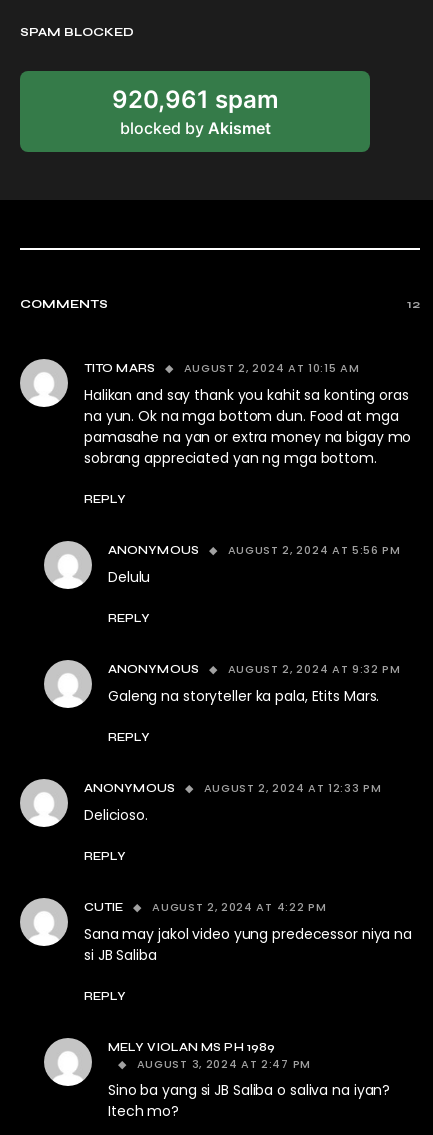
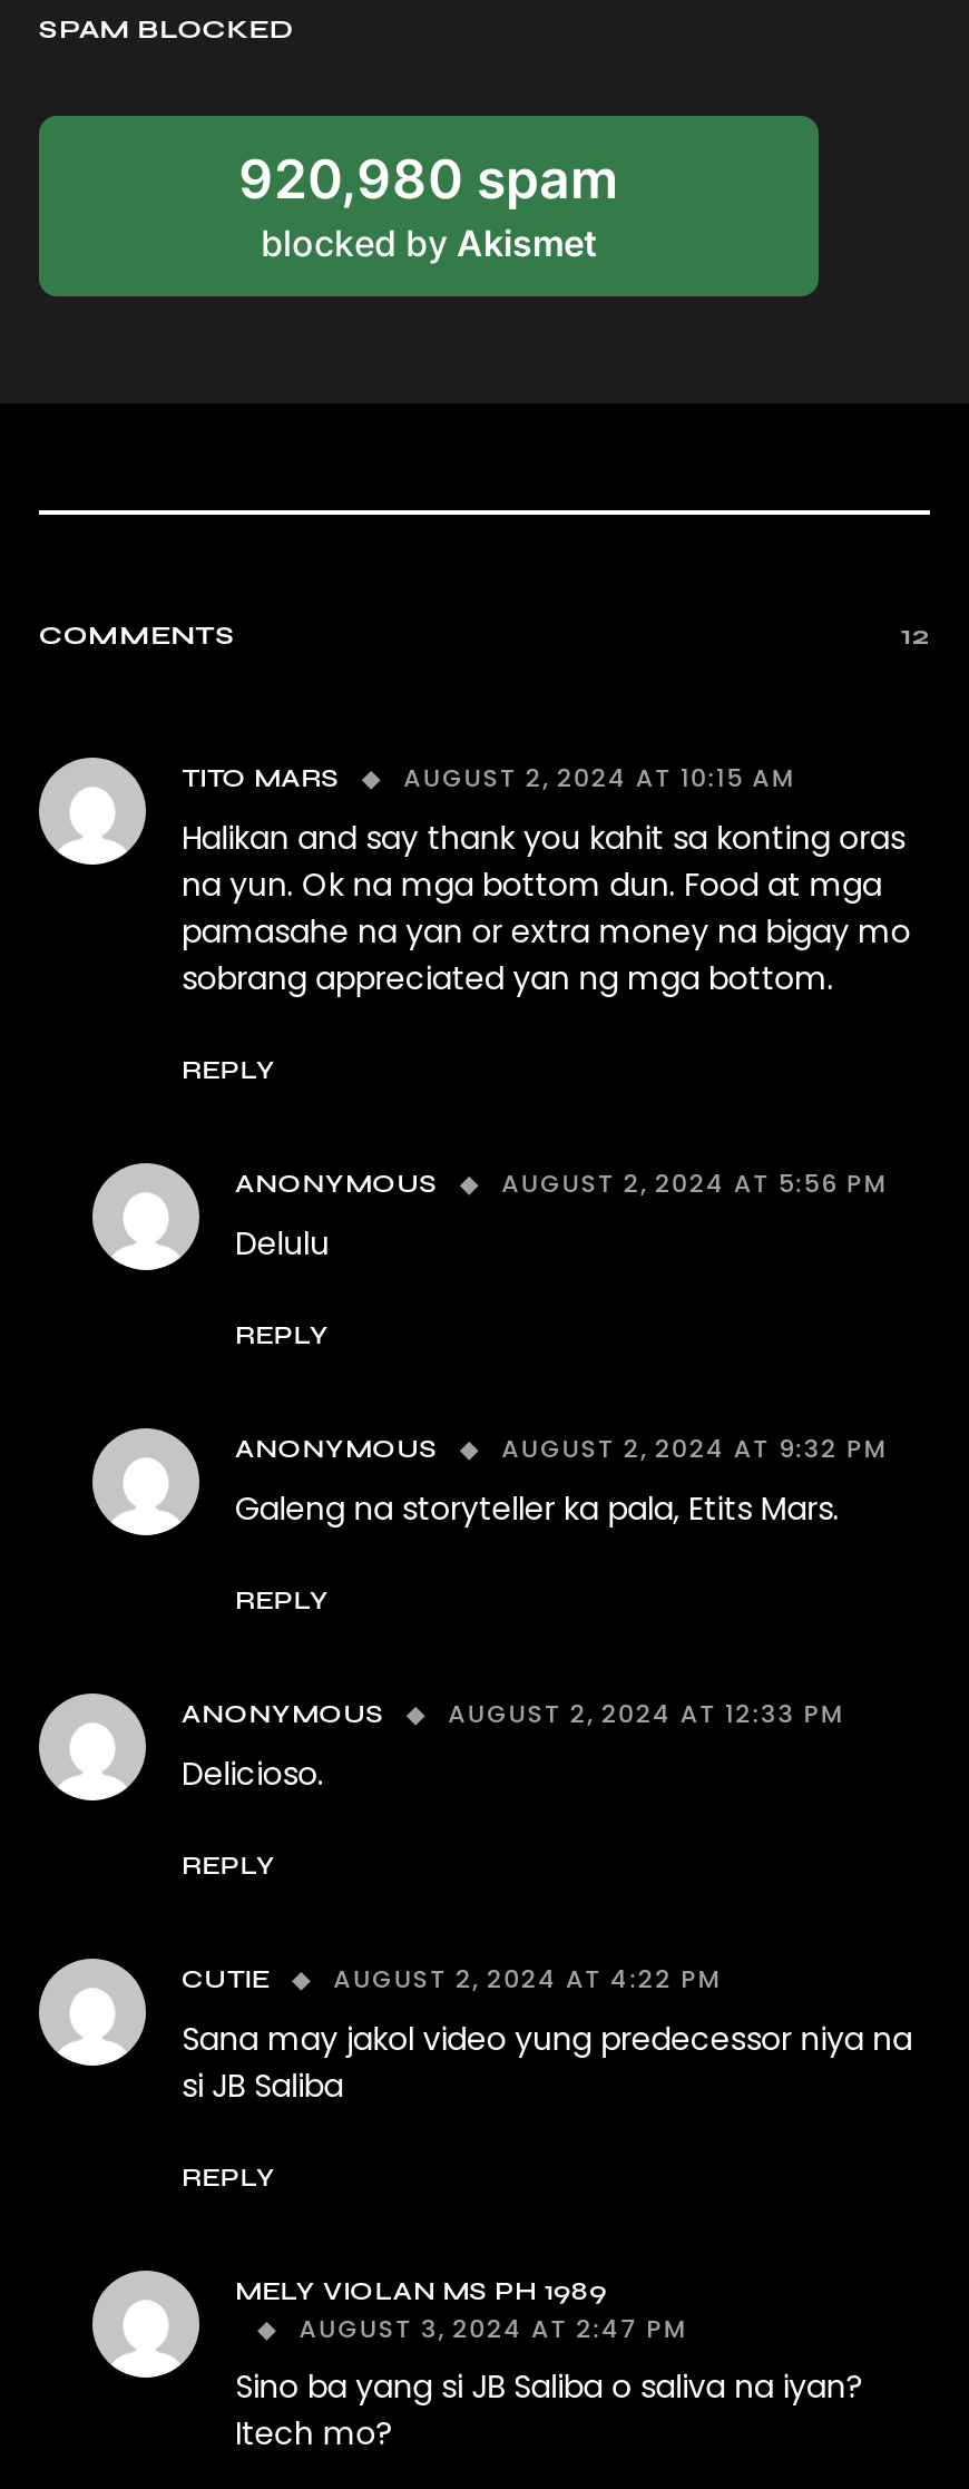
- 920,961 spam
+ 920,980 spam
